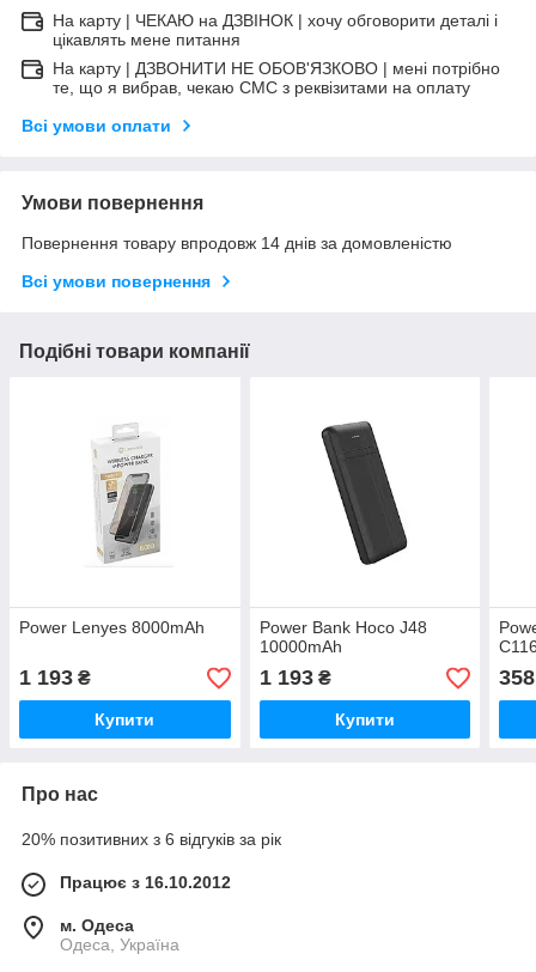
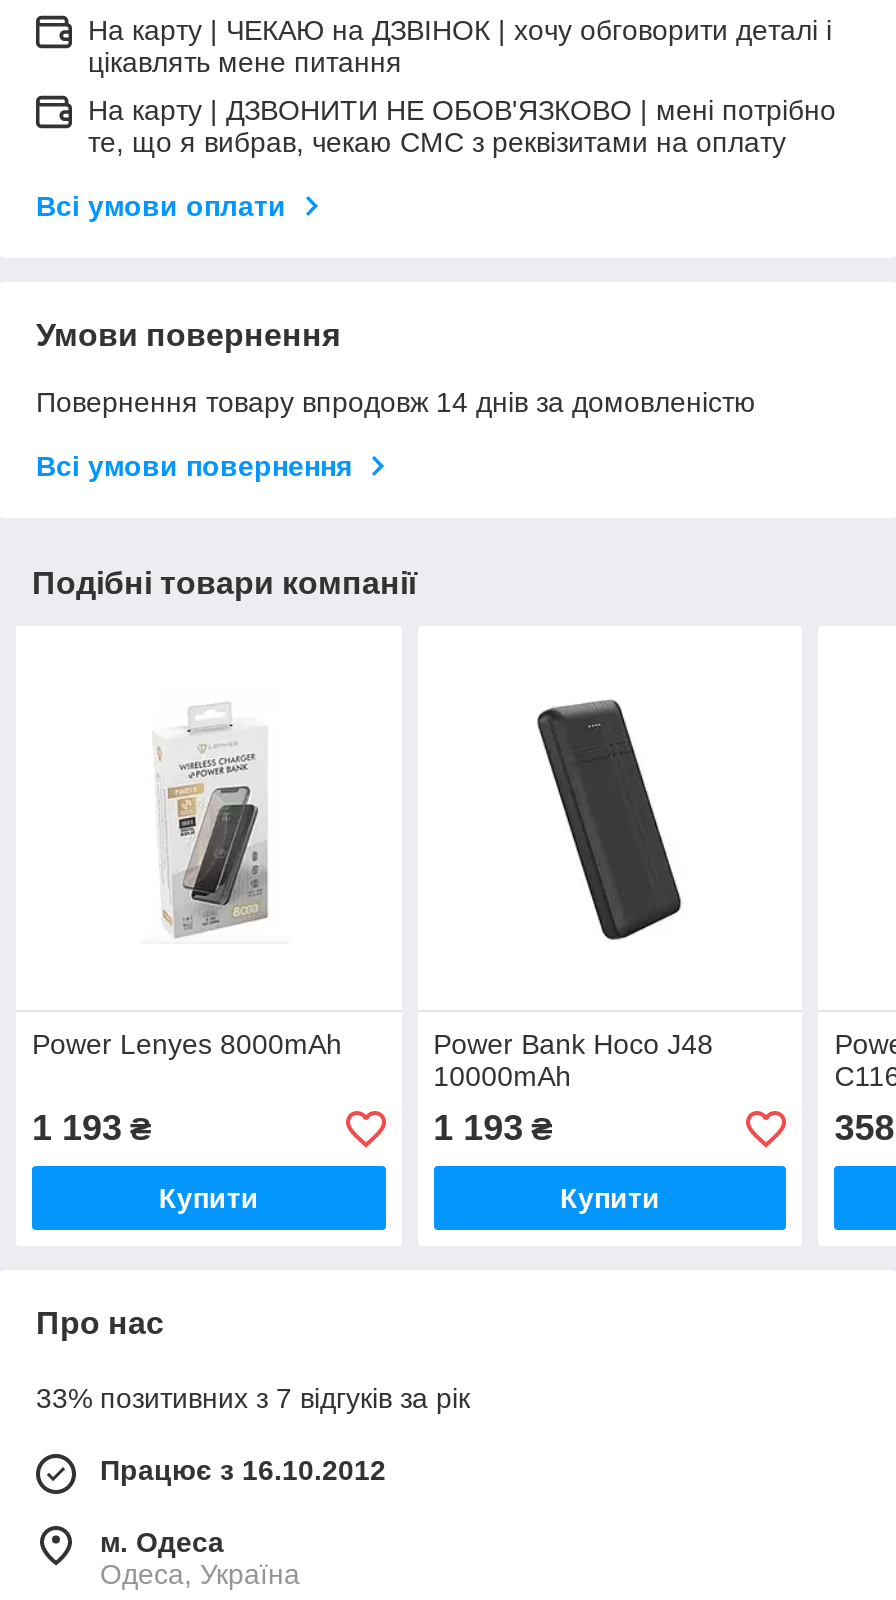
- 20% позитивних з 6 відгуків за рік
+ 33% позитивних з 7 відгуків за рік
